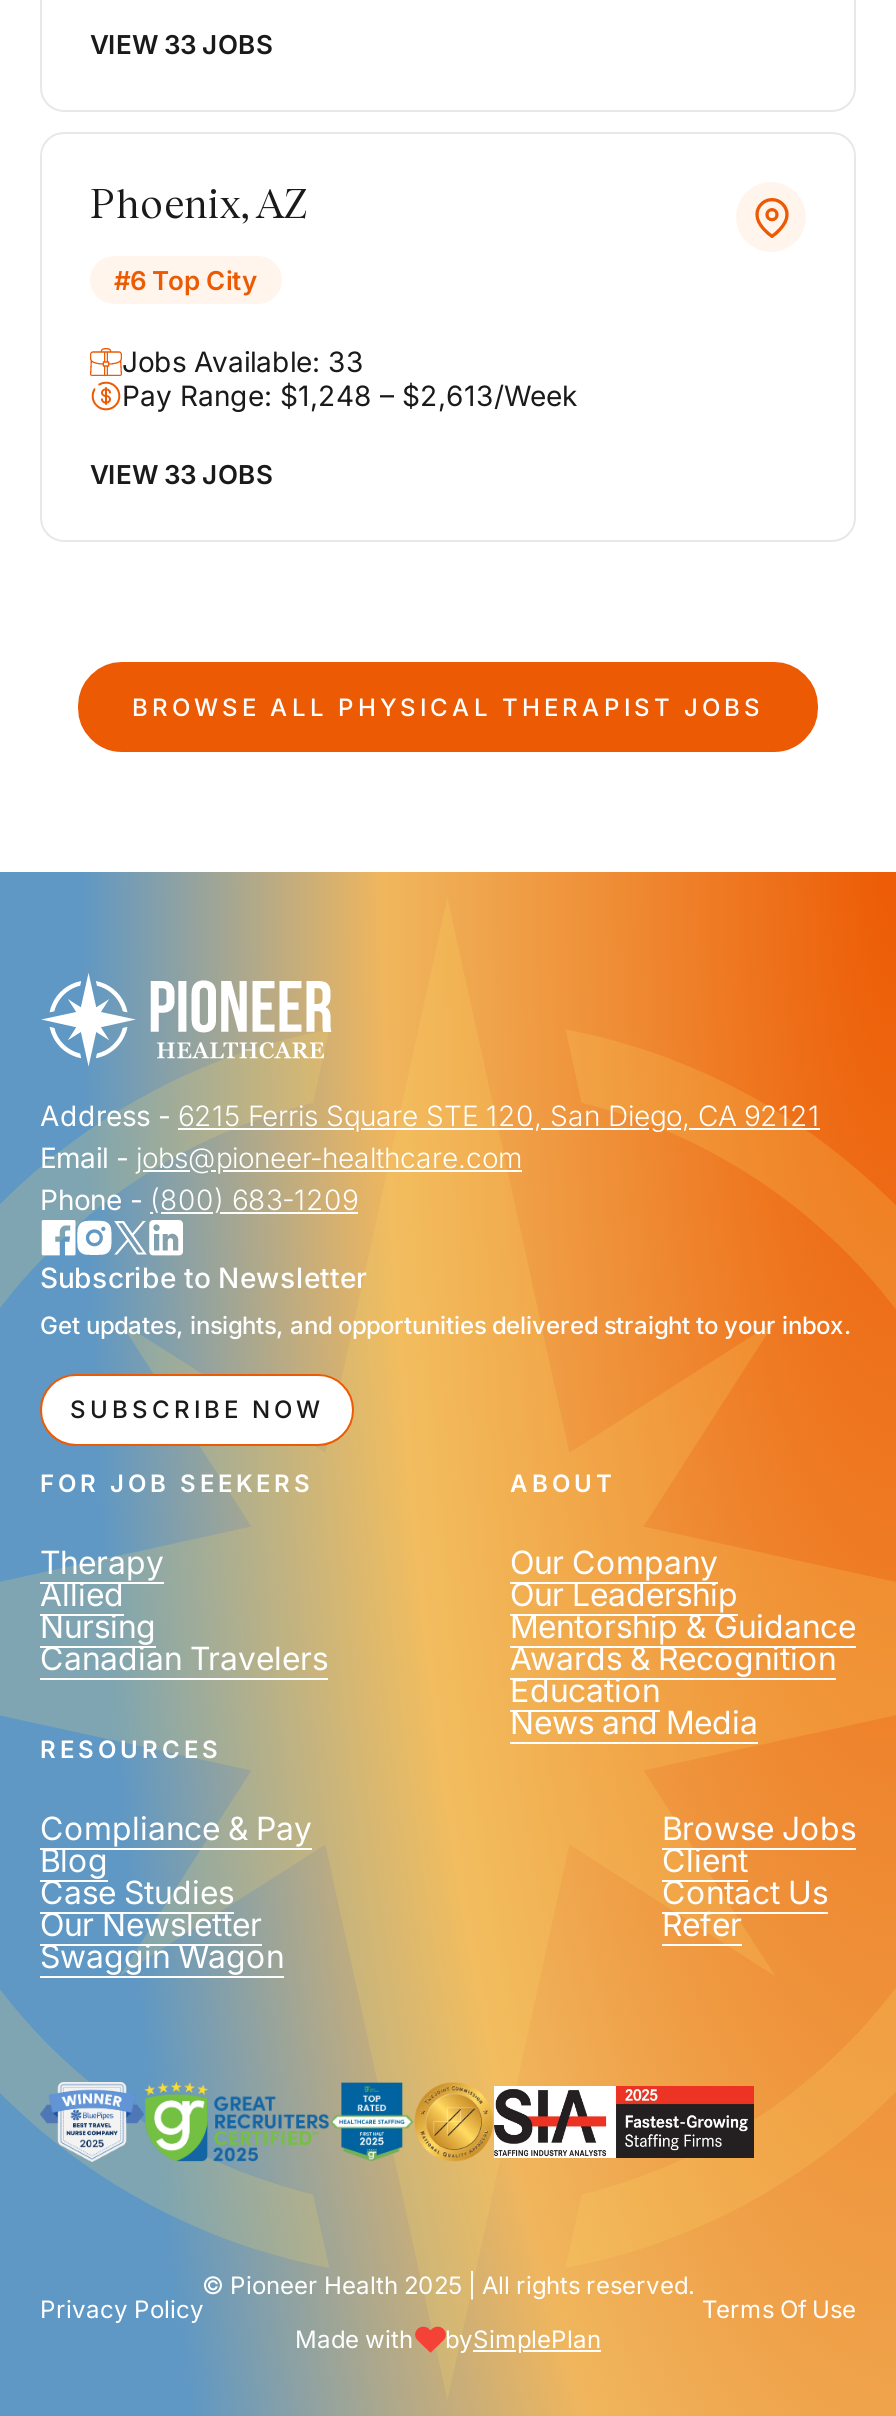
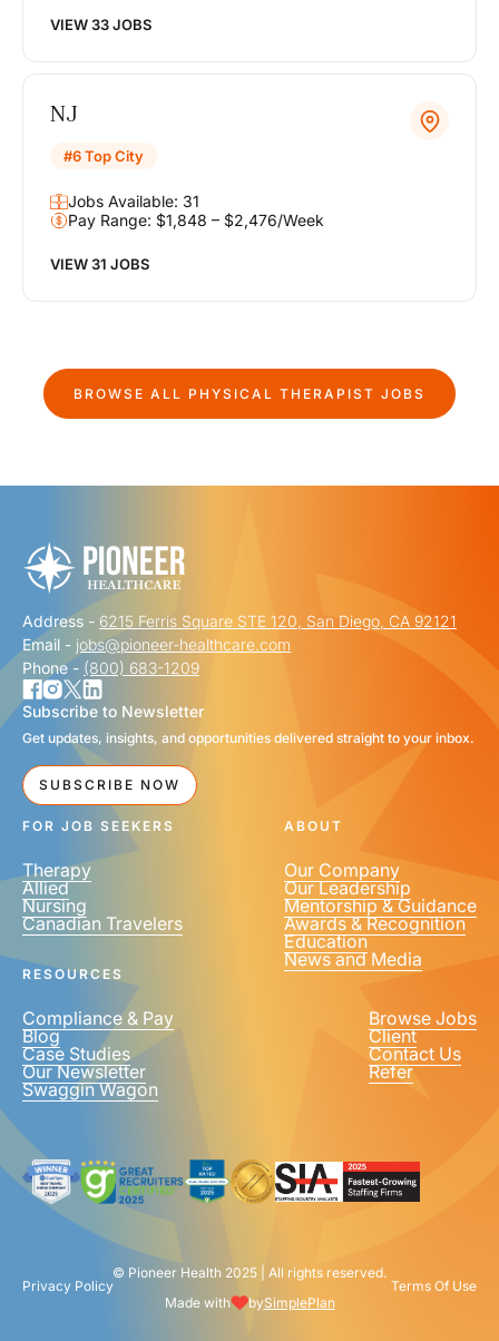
- Phoenix, AZ
+ NJ

- Jobs Available: 33
+ Jobs Available: 31

- Pay Range: $1,248 – $2,613/Week
+ Pay Range: $1,848 – $2,476/Week

- VIEW 33 JOBS
+ VIEW 31 JOBS
